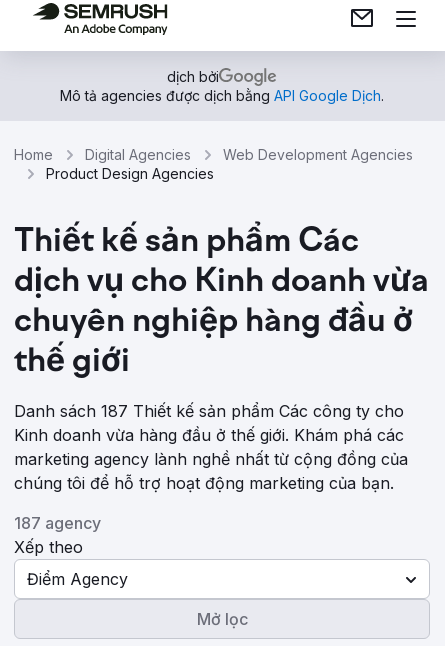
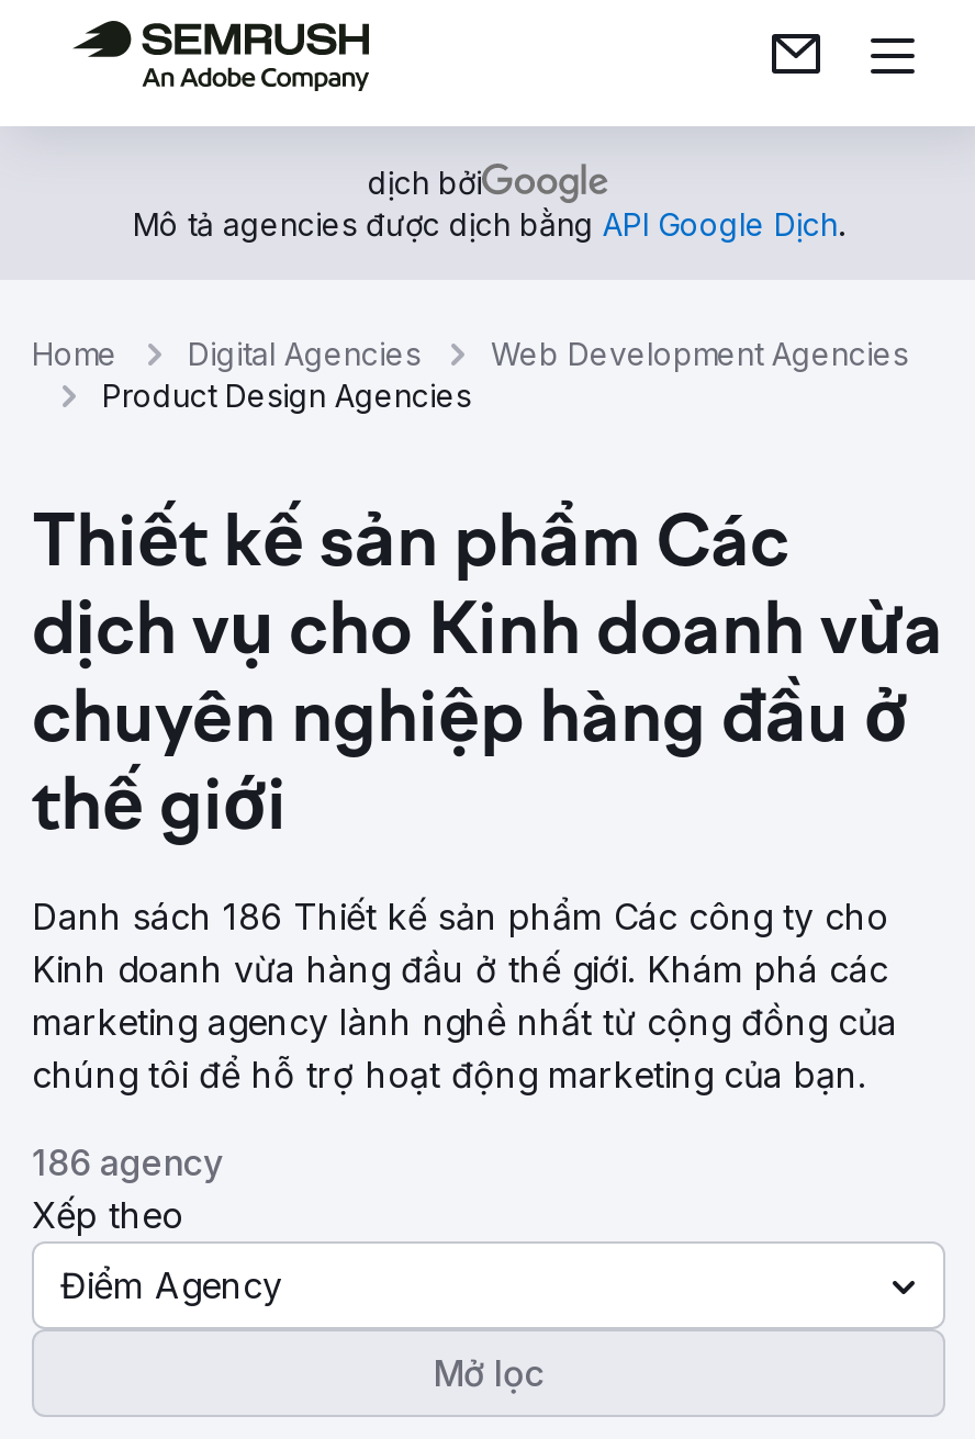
- Danh sách 187 Thiết kế sản phẩm Các công ty cho
+ Danh sách 186 Thiết kế sản phẩm Các công ty cho

- 187 agency
+ 186 agency
